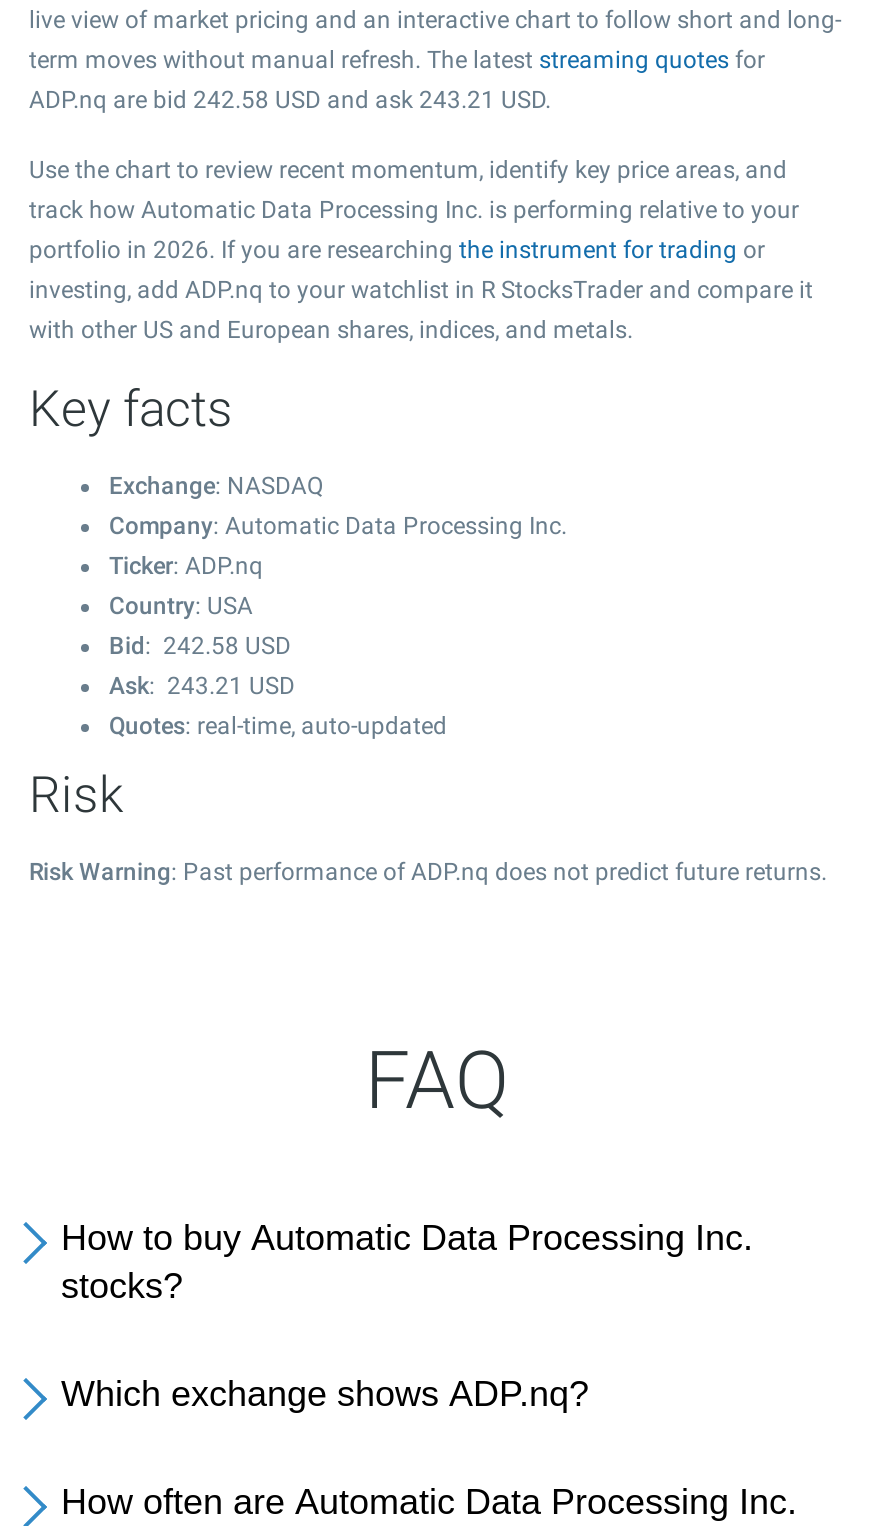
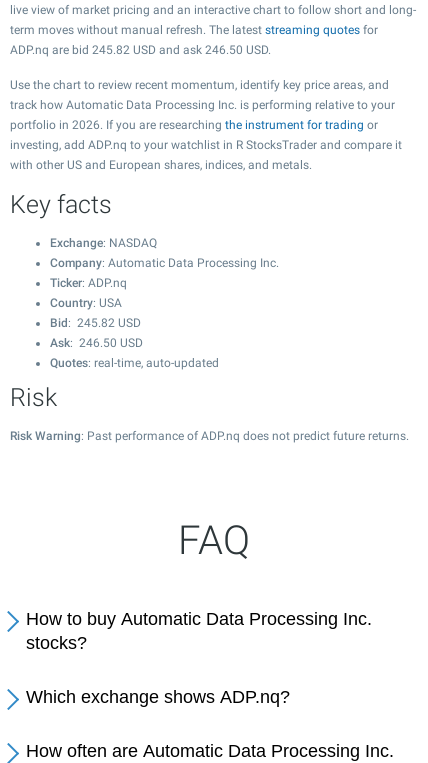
- ADP.nq are bid 242.58 USD and ask 243.21 USD.
+ ADP.nq are bid 245.82 USD and ask 246.50 USD.

- Bid: 242.58 USD
+ Bid: 245.82 USD

- Ask: 243.21 USD
+ Ask: 246.50 USD
